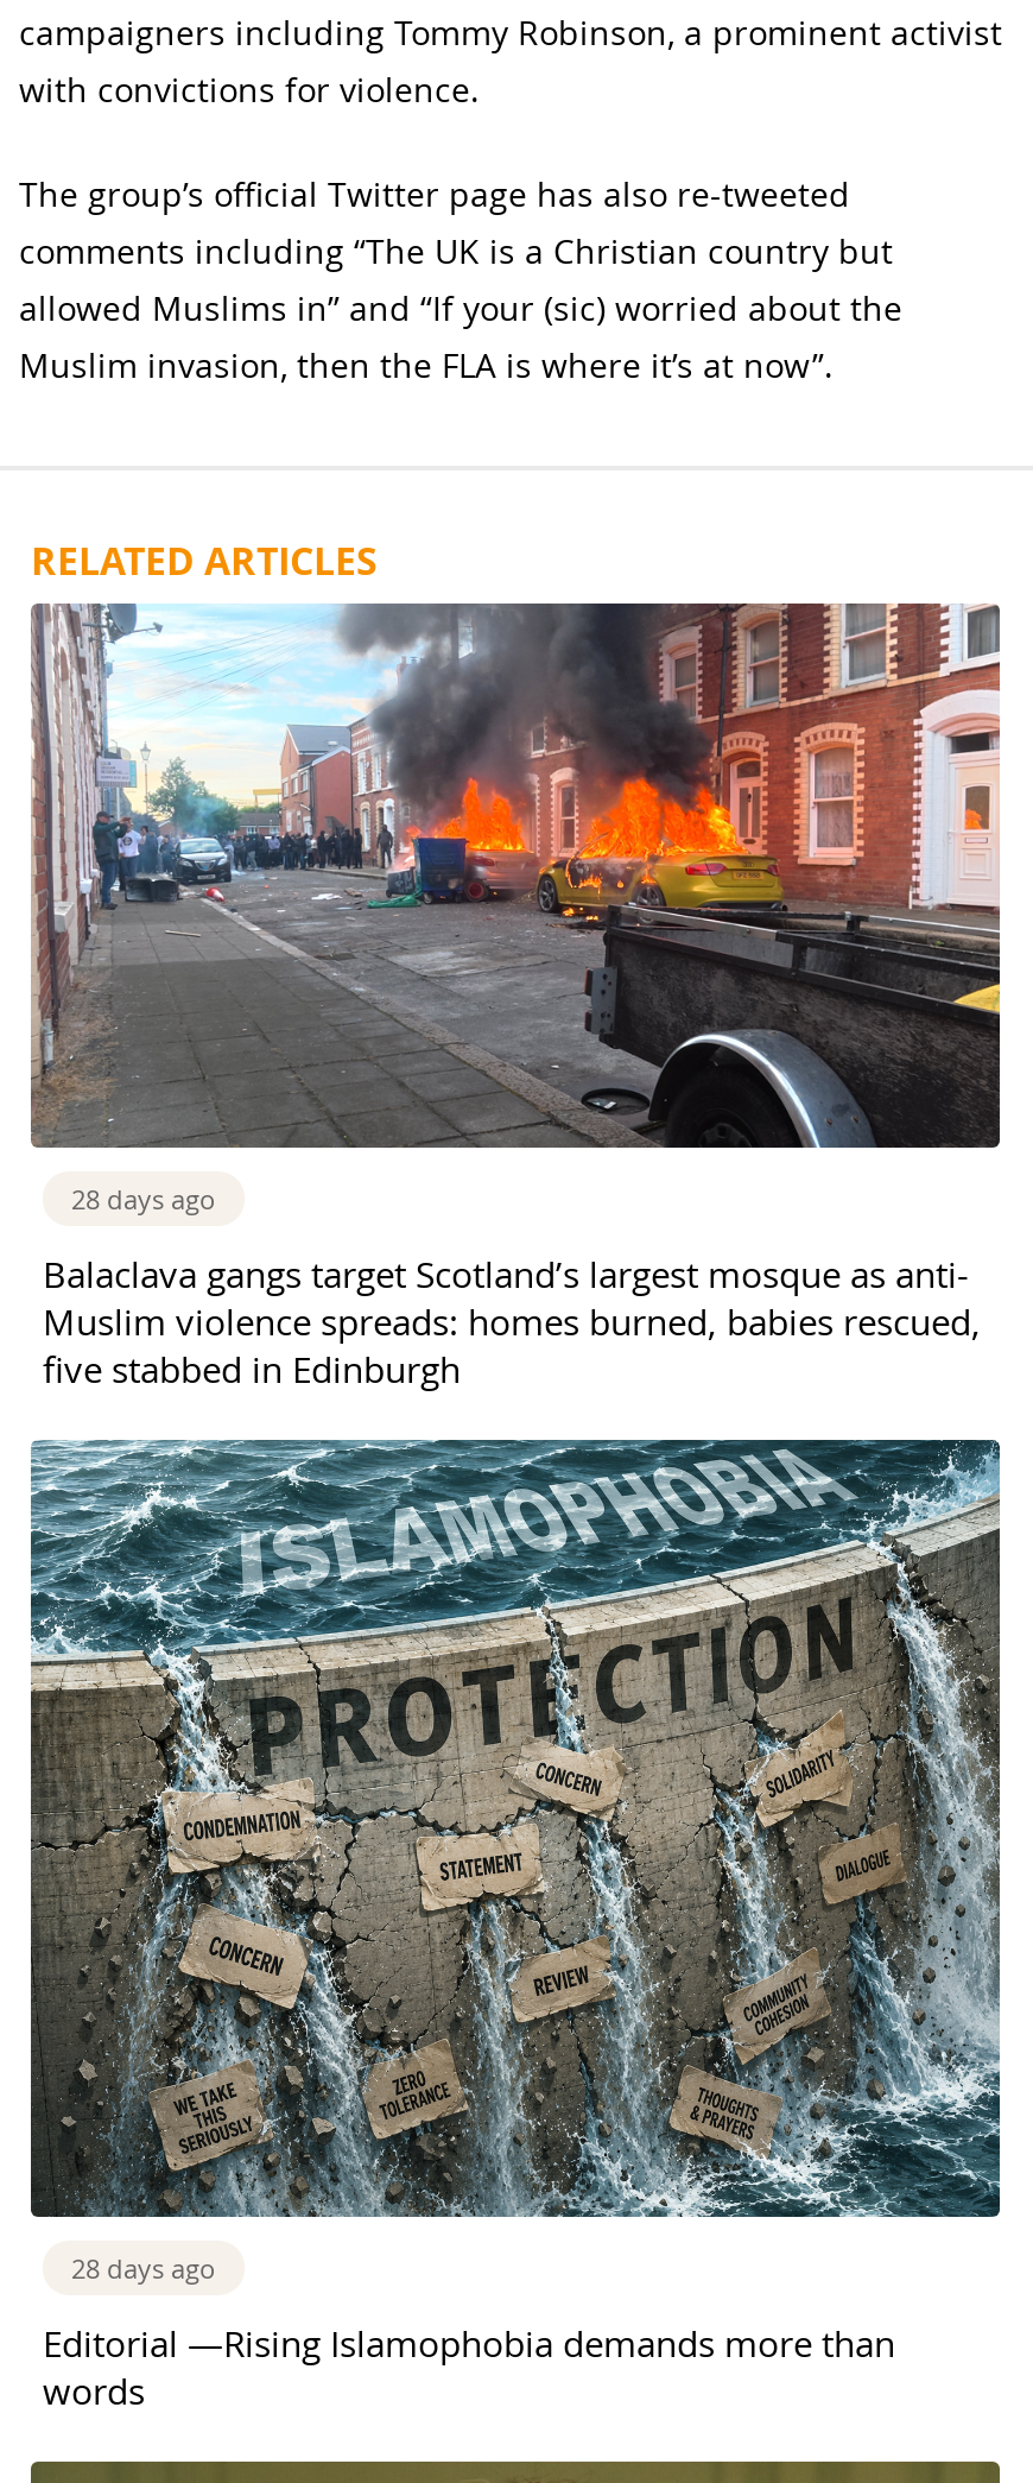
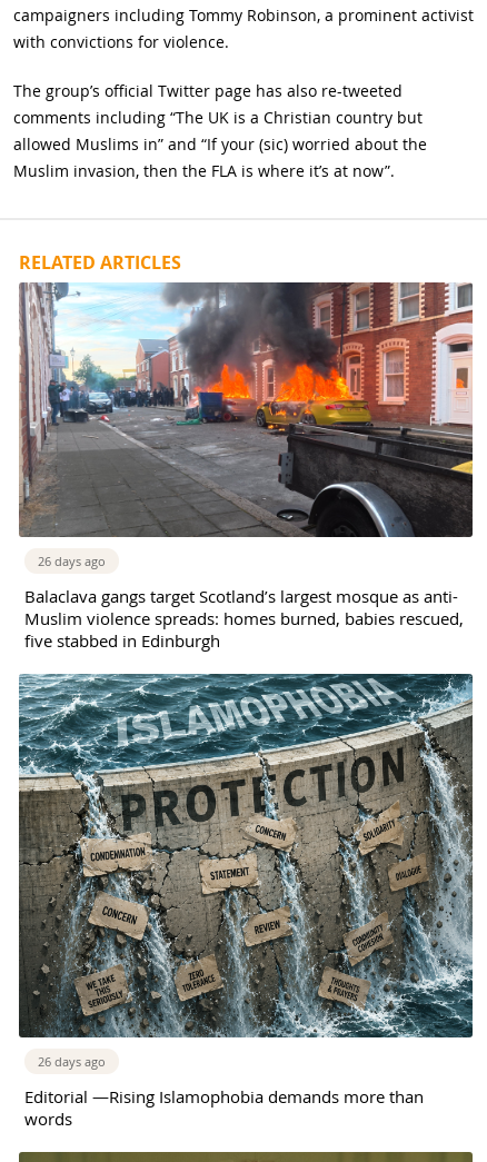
- 28 days ago
+ 26 days ago

- 28 days ago
+ 26 days ago
